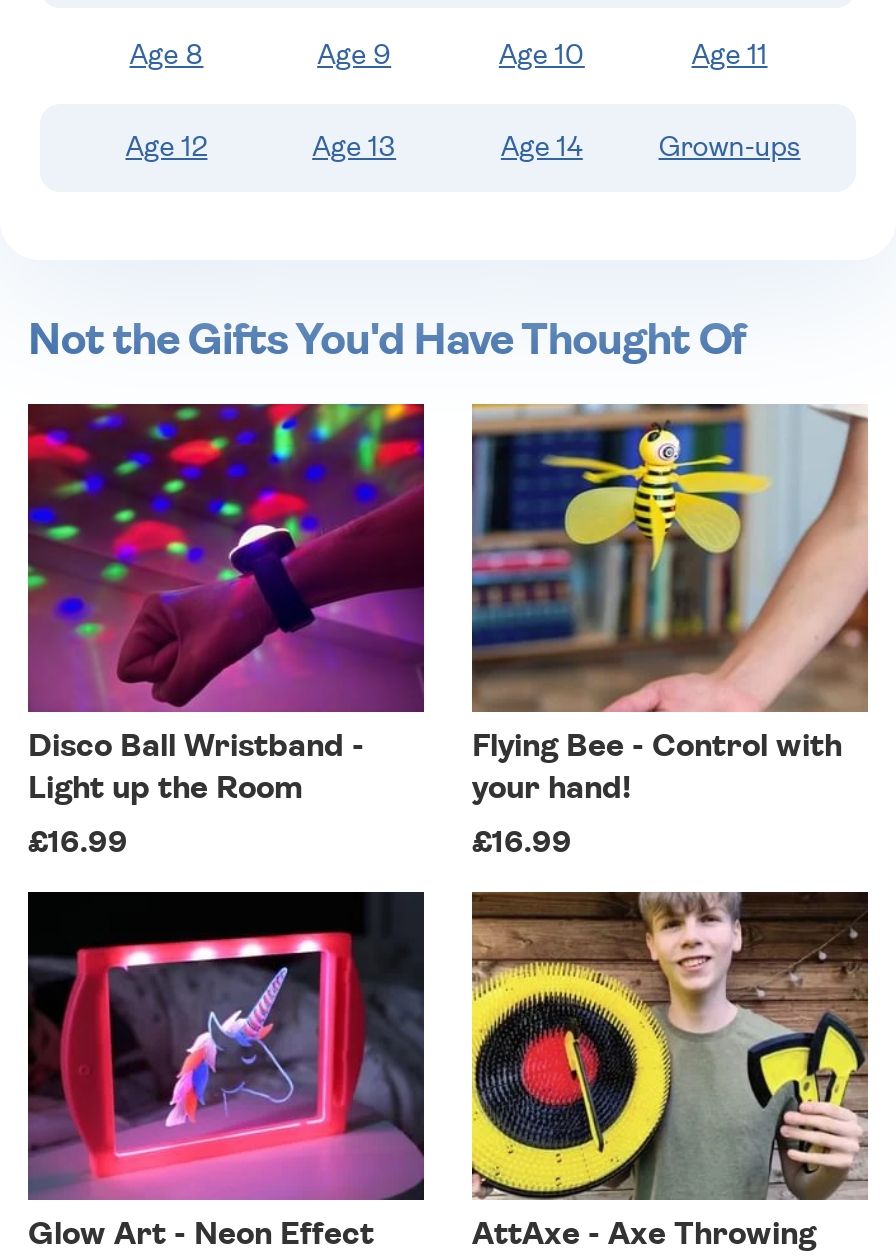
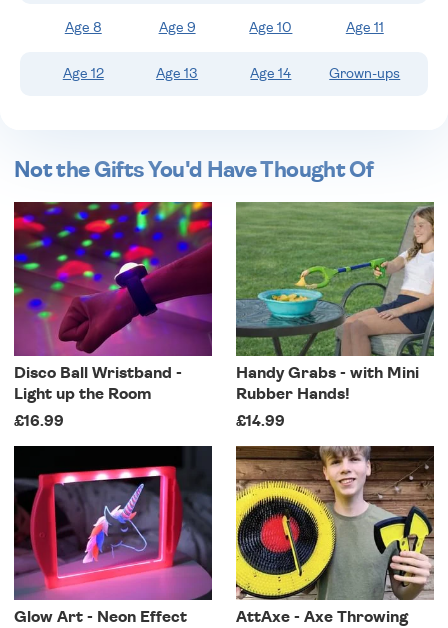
- [image]
- Flying Bee - Control with
- your hand!
+ [image]
+ Handy Grabs - with Mini
+ Rubber Hands!

- £16.99
+ £14.99
